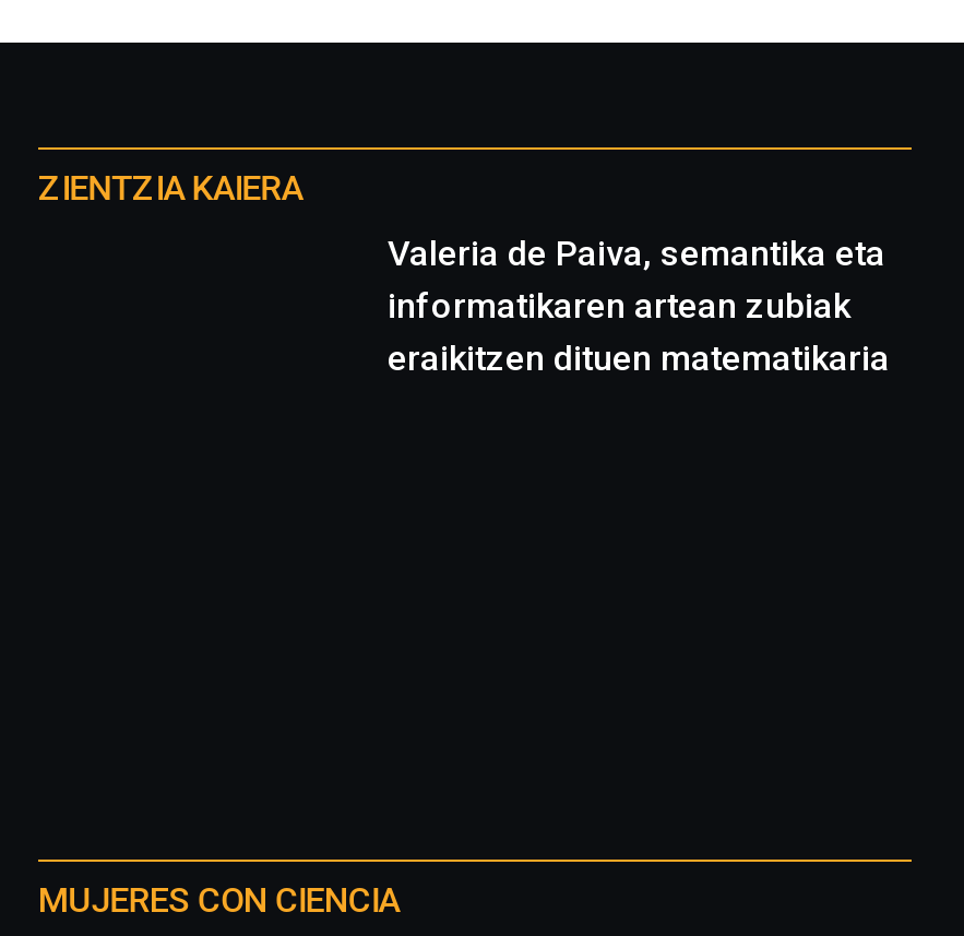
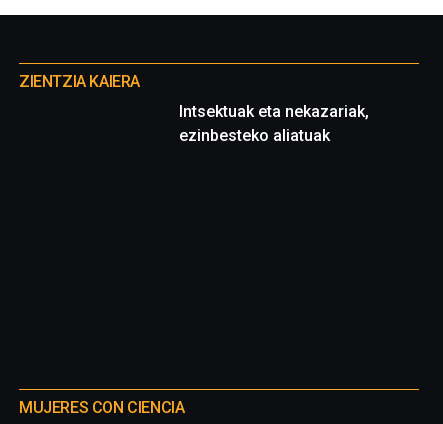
- Valeria de Paiva, semantika eta
- informatikaren artean zubiak
- eraikitzen dituen matematikaria
+ Intsektuak eta nekazariak,
+ ezinbesteko aliatuak
